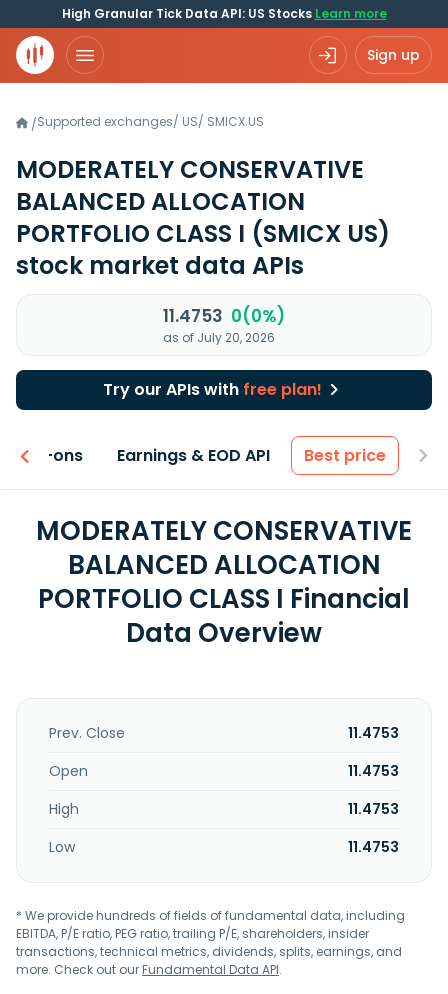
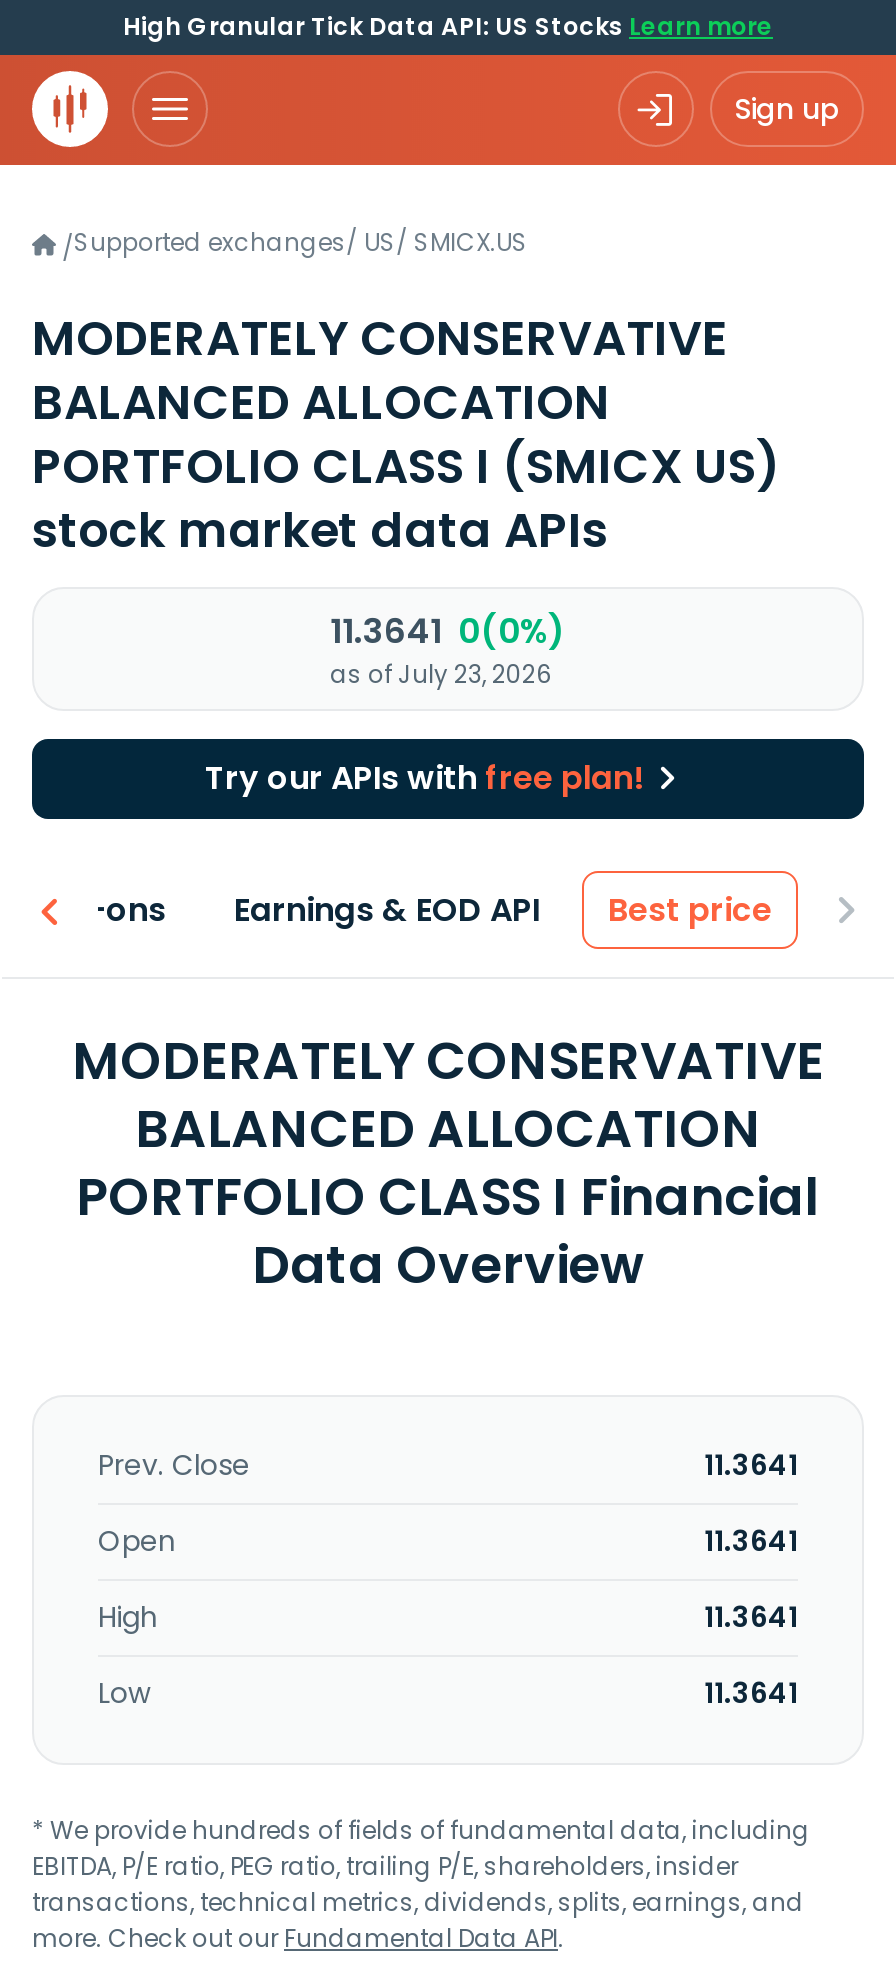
- 11.4753 0(0%)
+ 11.3641 0(0%)

- as of July 20, 2026
+ as of July 23, 2026

- 11.4753
+ 11.3641

- 11.4753
+ 11.3641

- 11.4753
+ 11.3641

- 11.4753
+ 11.3641
